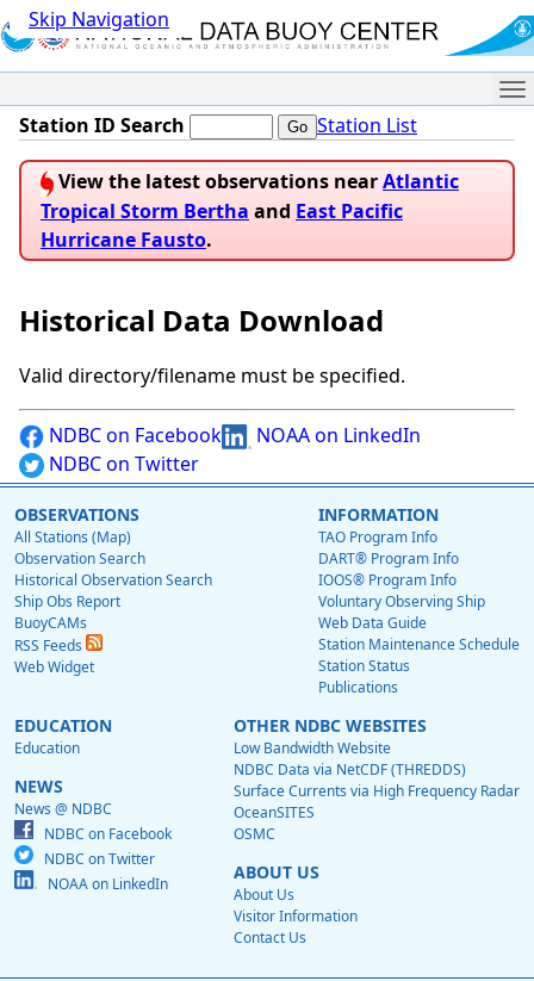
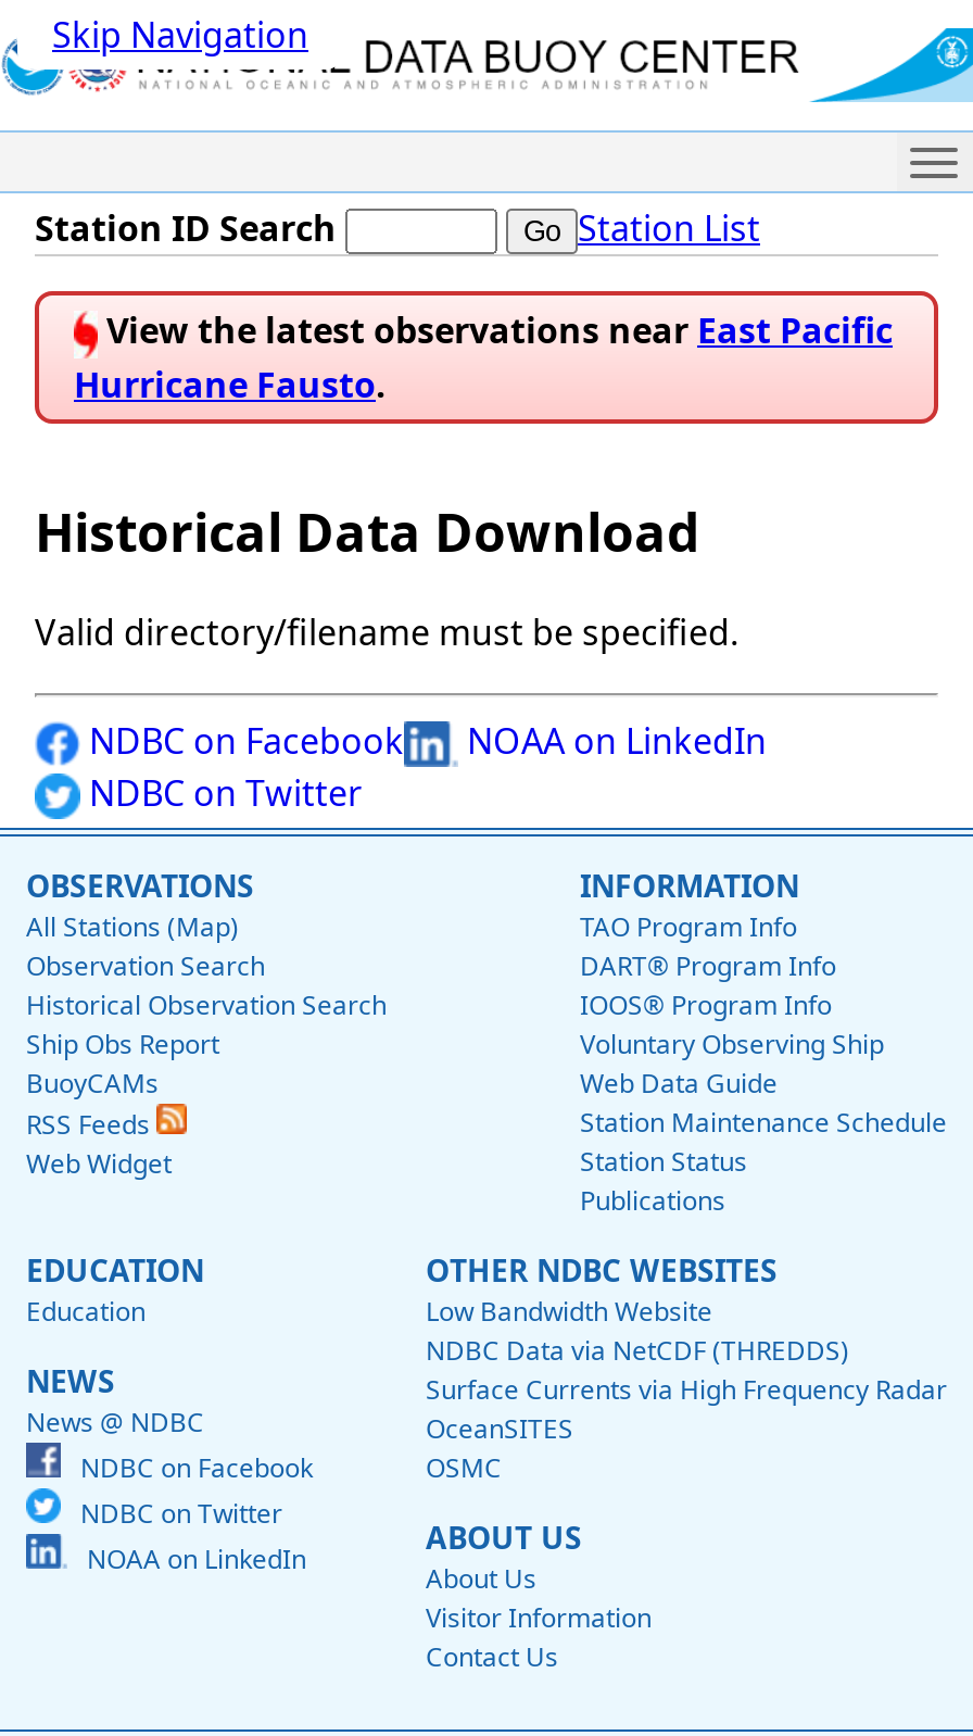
- View the latest observations near Atlantic
- Tropical Storm Bertha and East Pacific
+ View the latest observations near East Pacific
